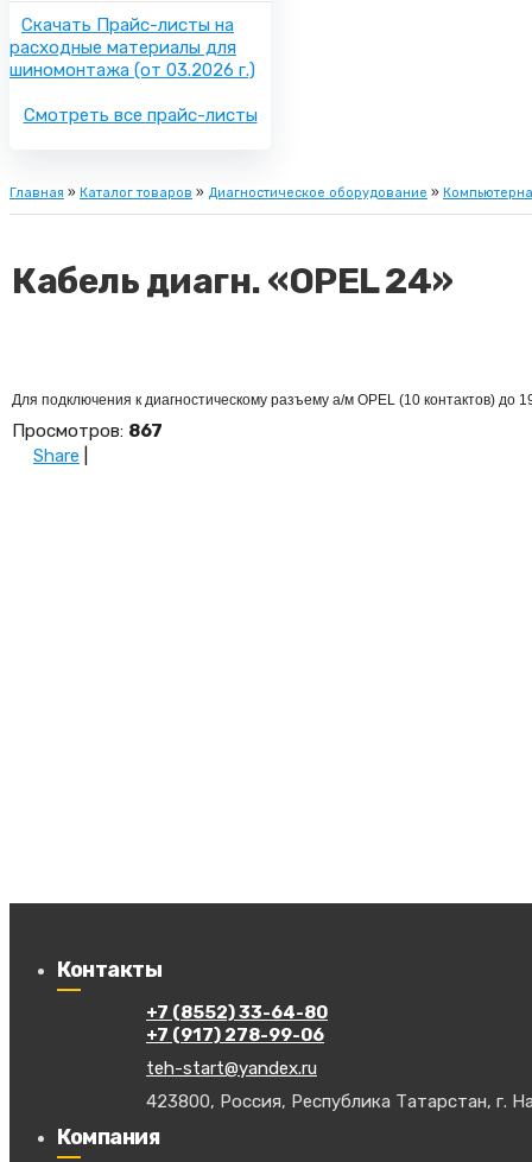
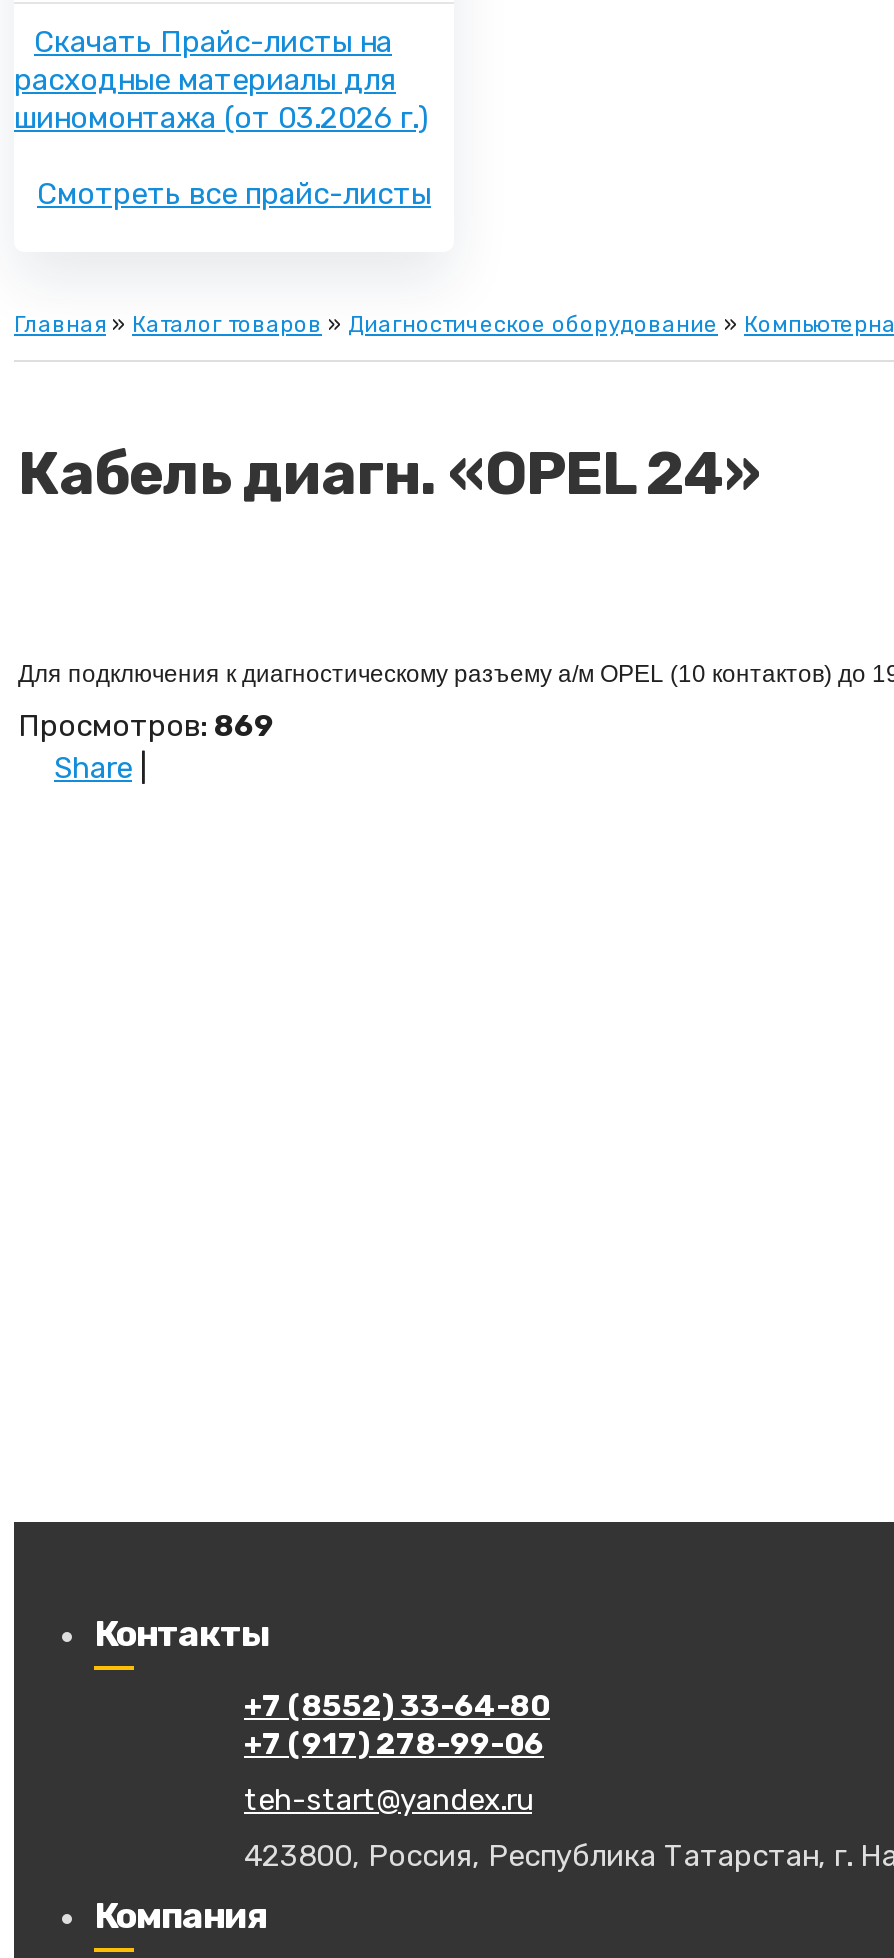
- Просмотров: 867
+ Просмотров: 869
